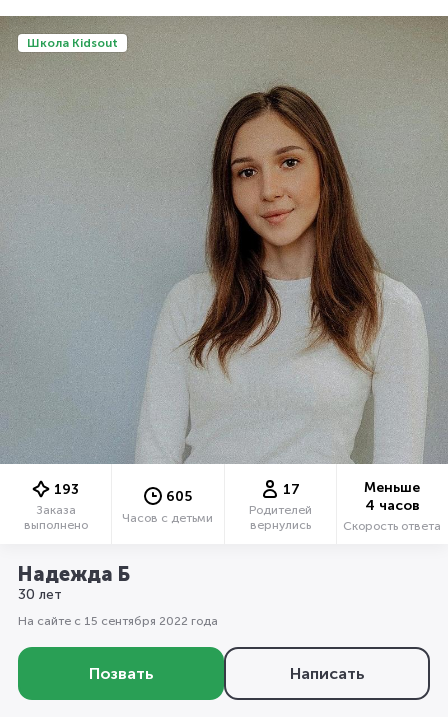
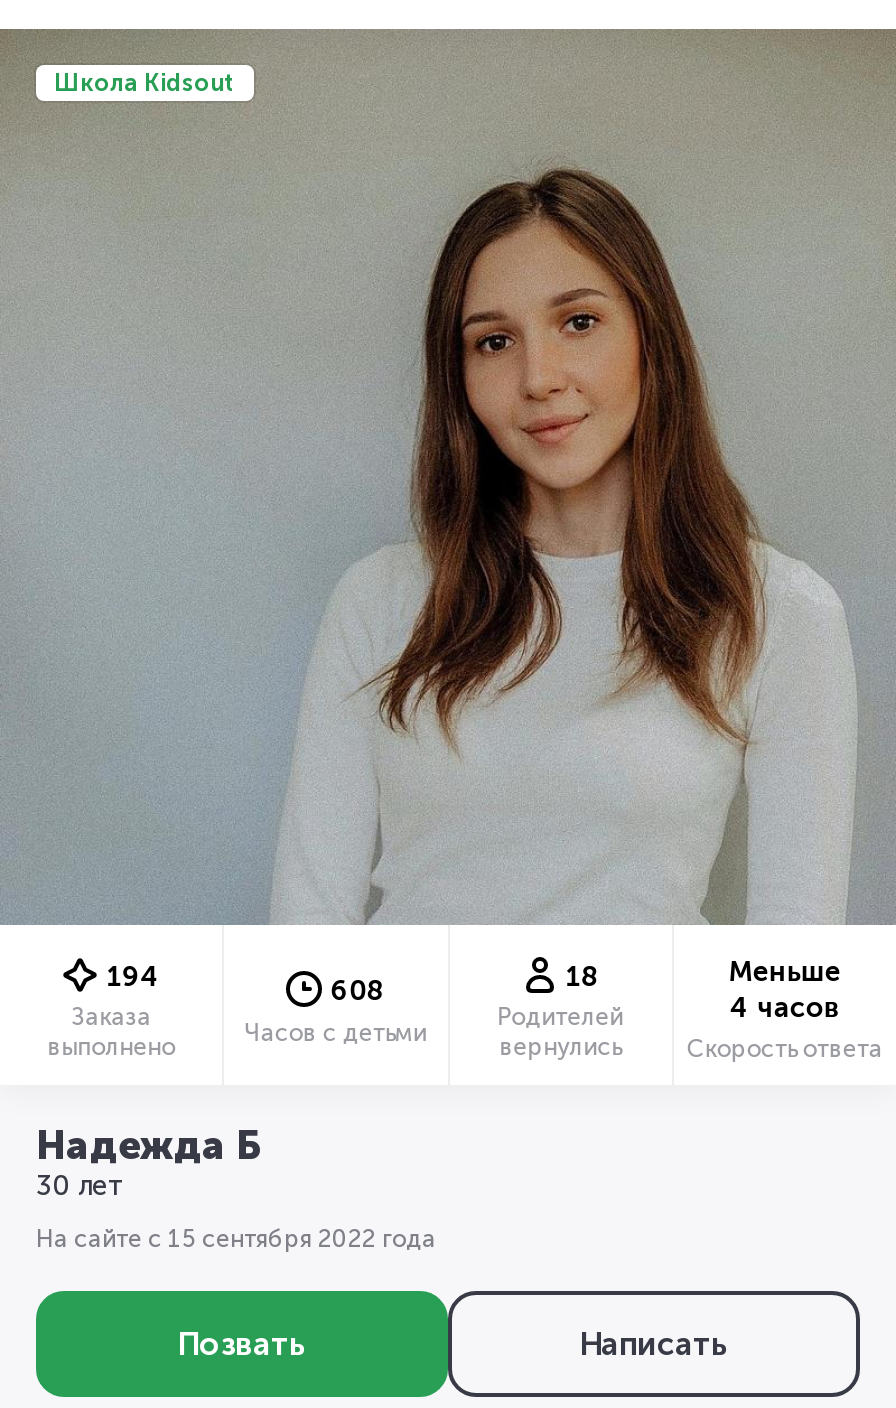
- 193
+ 194

- 17
+ 18

- 605
+ 608
